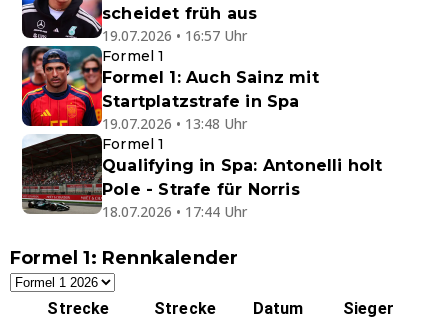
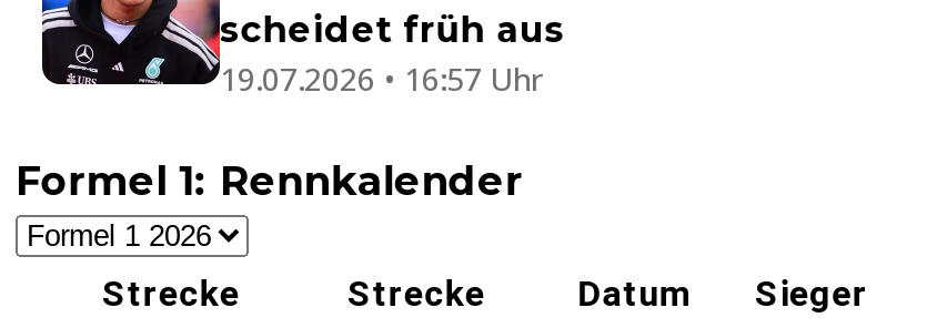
- [image]
- Formel 1
- Formel 1: Auch Sainz mit
- Startplatzstrafe in Spa
- 19.07.2026 • 13:48 Uhr
- Formel 1
- Qualifying in Spa: Antonelli holt
- Pole - Strafe für Norris
- 18.07.2026 • 17:44 Uhr

- [image]
